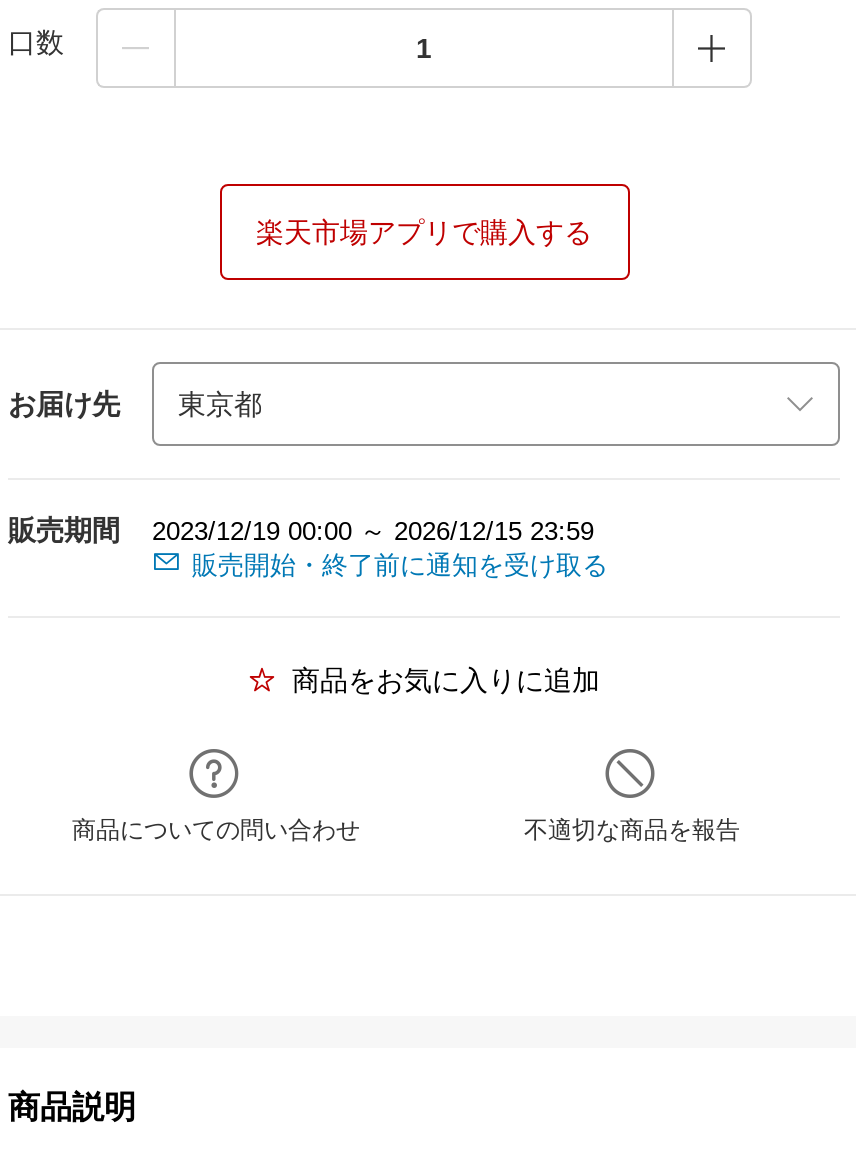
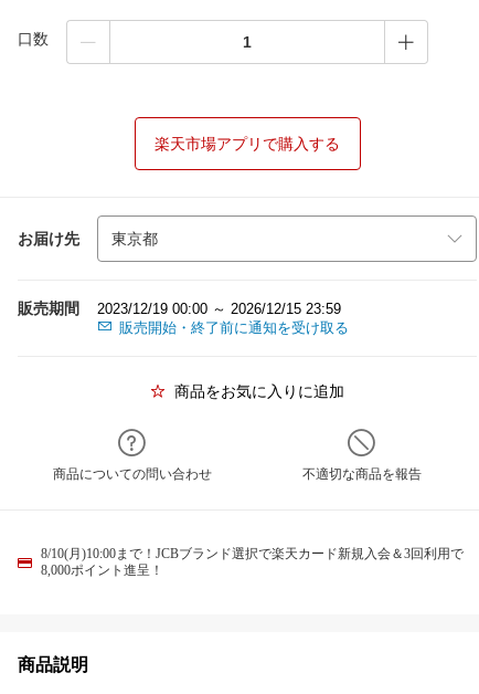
+ 8/10(月)10:00まで！JCBブランド選択で楽天カード新規入会＆3回利用で
+ 8,000ポイント進呈！
